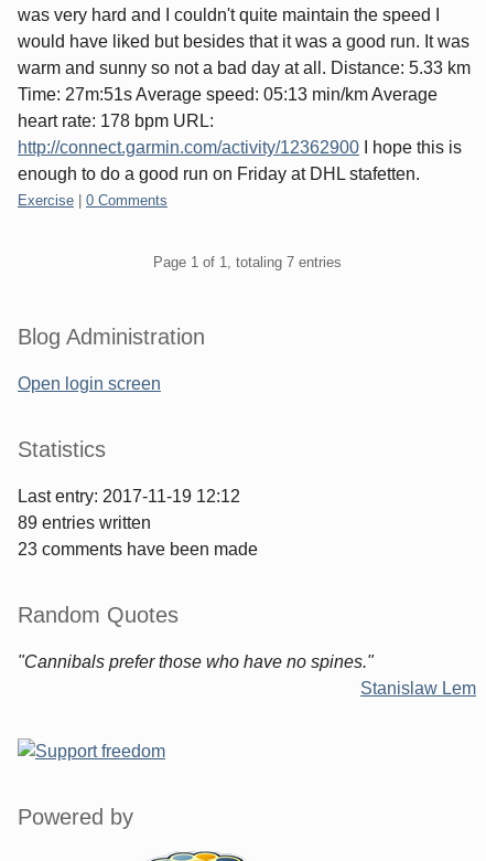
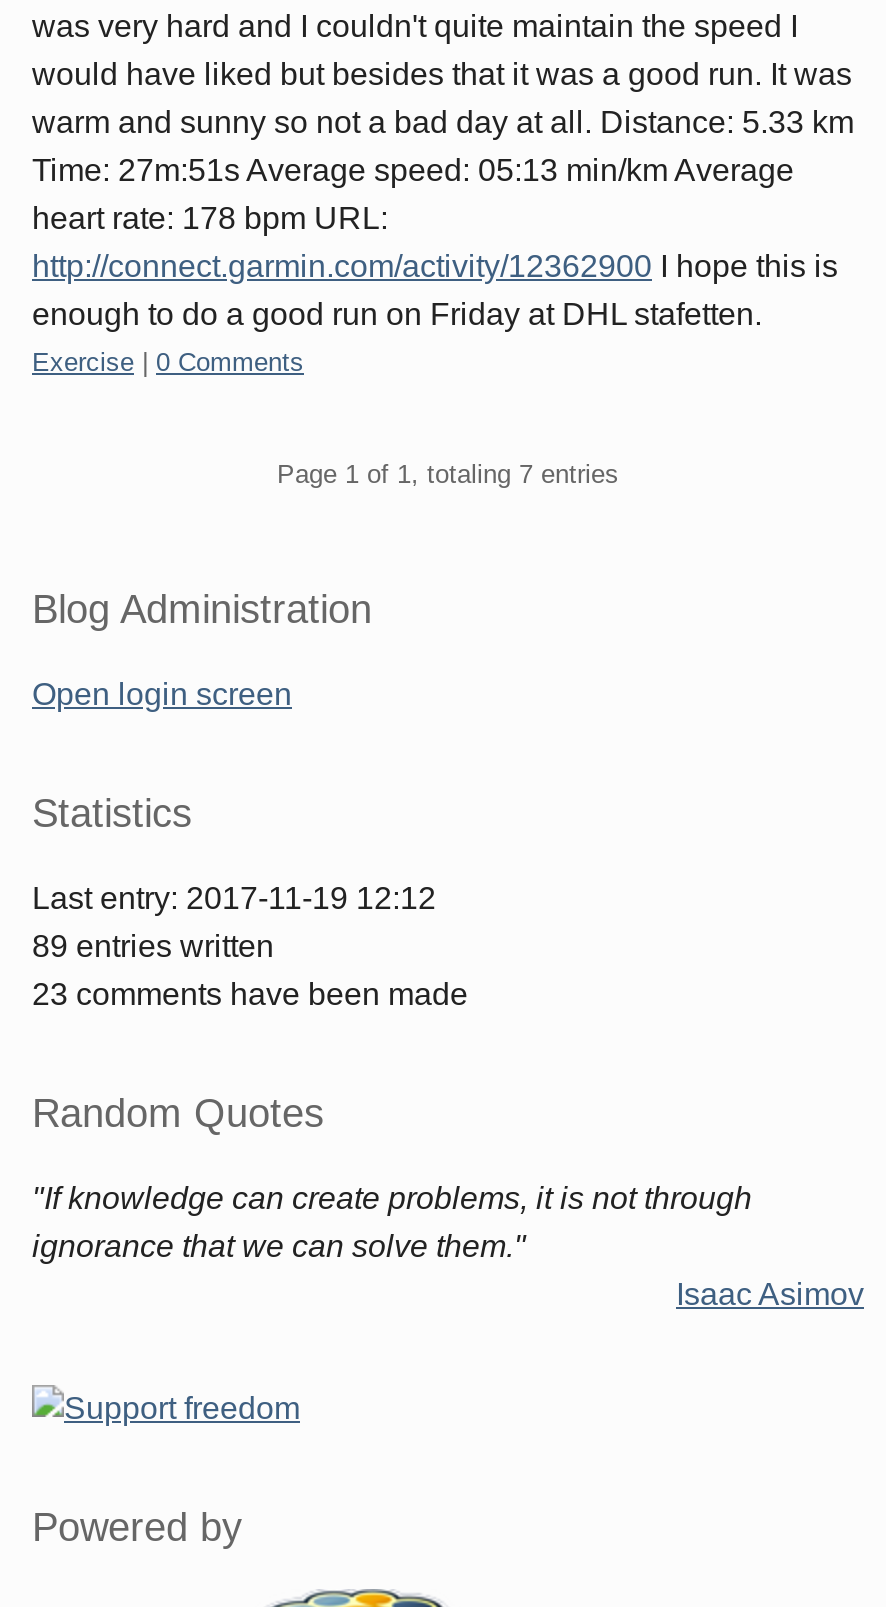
- "Cannibals prefer those who have no spines."
- Stanislaw Lem
+ "If knowledge can create problems, it is not through
+ ignorance that we can solve them."
+ Isaac Asimov
